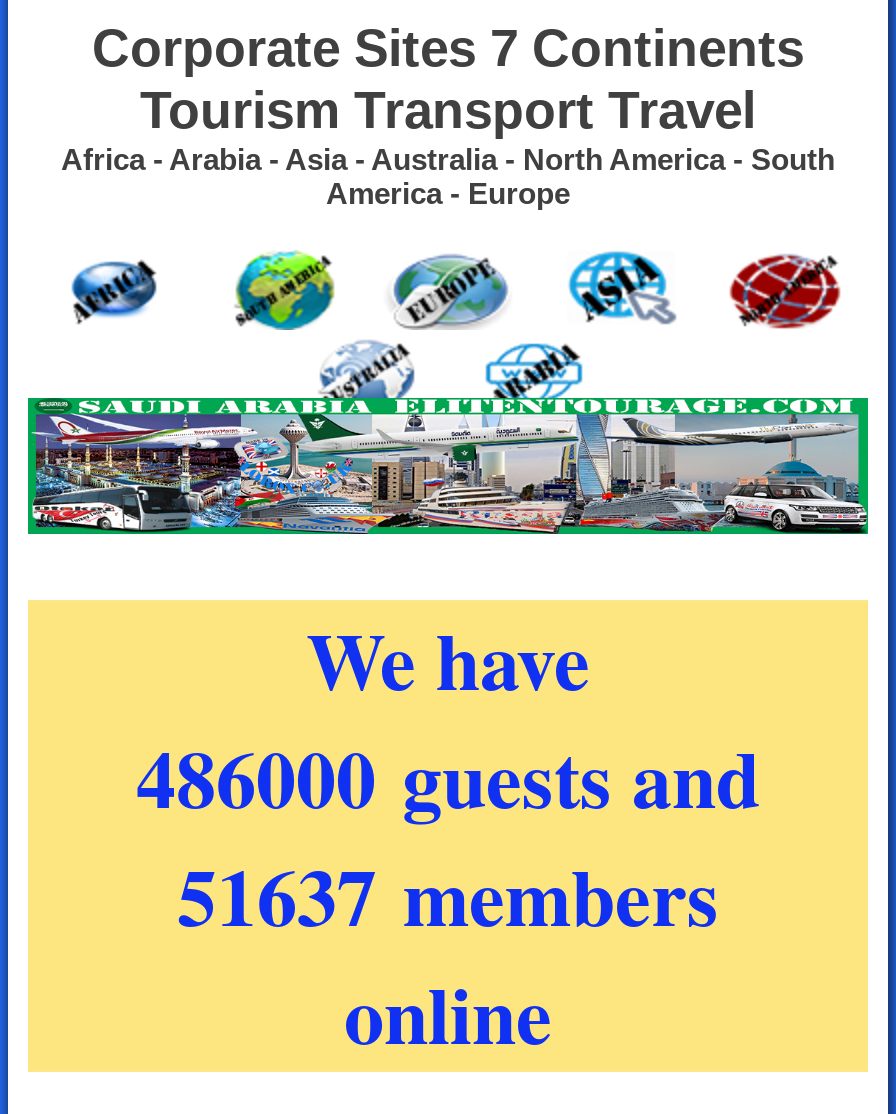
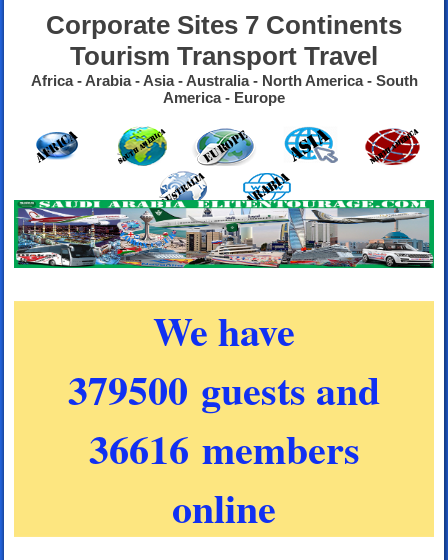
- 486000 guests and
+ 379500 guests and

- 51637 members
+ 36616 members
